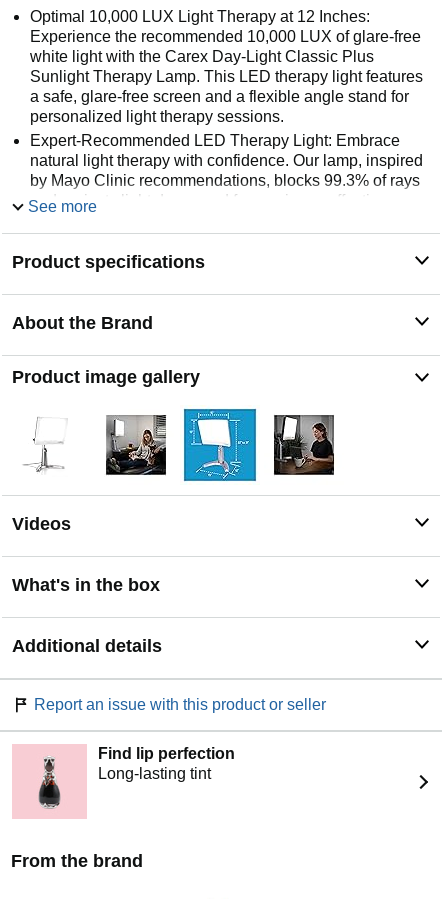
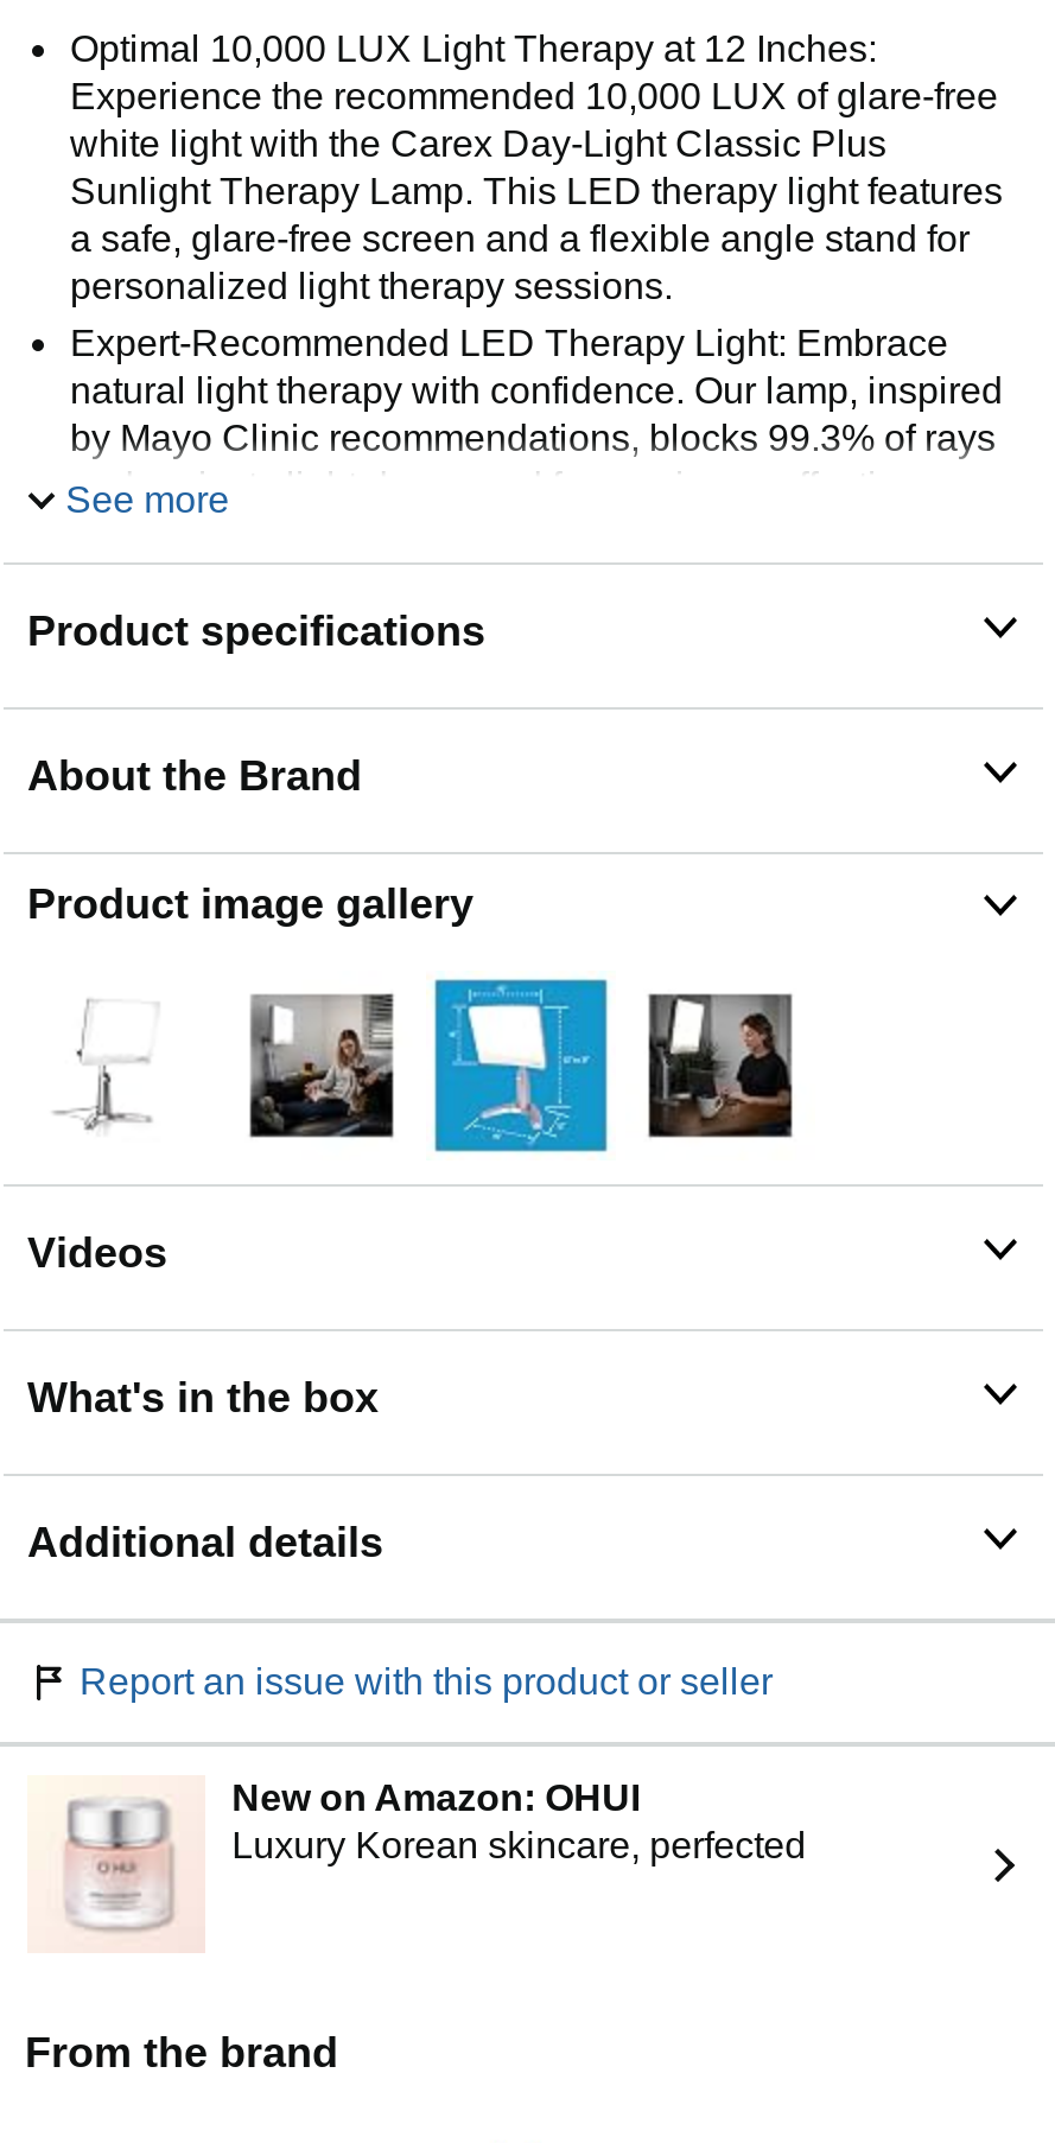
- [image]
- Find lip perfection
- Long-lasting tint
+ [image]
+ New on Amazon: OHUI
+ Luxury Korean skincare, perfected
